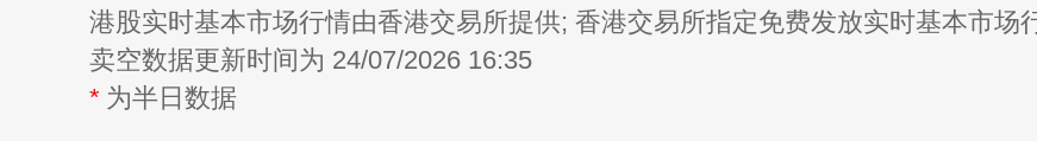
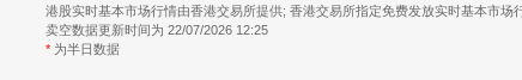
- 卖空数据更新时间为 24/07/2026 16:35
+ 卖空数据更新时间为 22/07/2026 12:25
